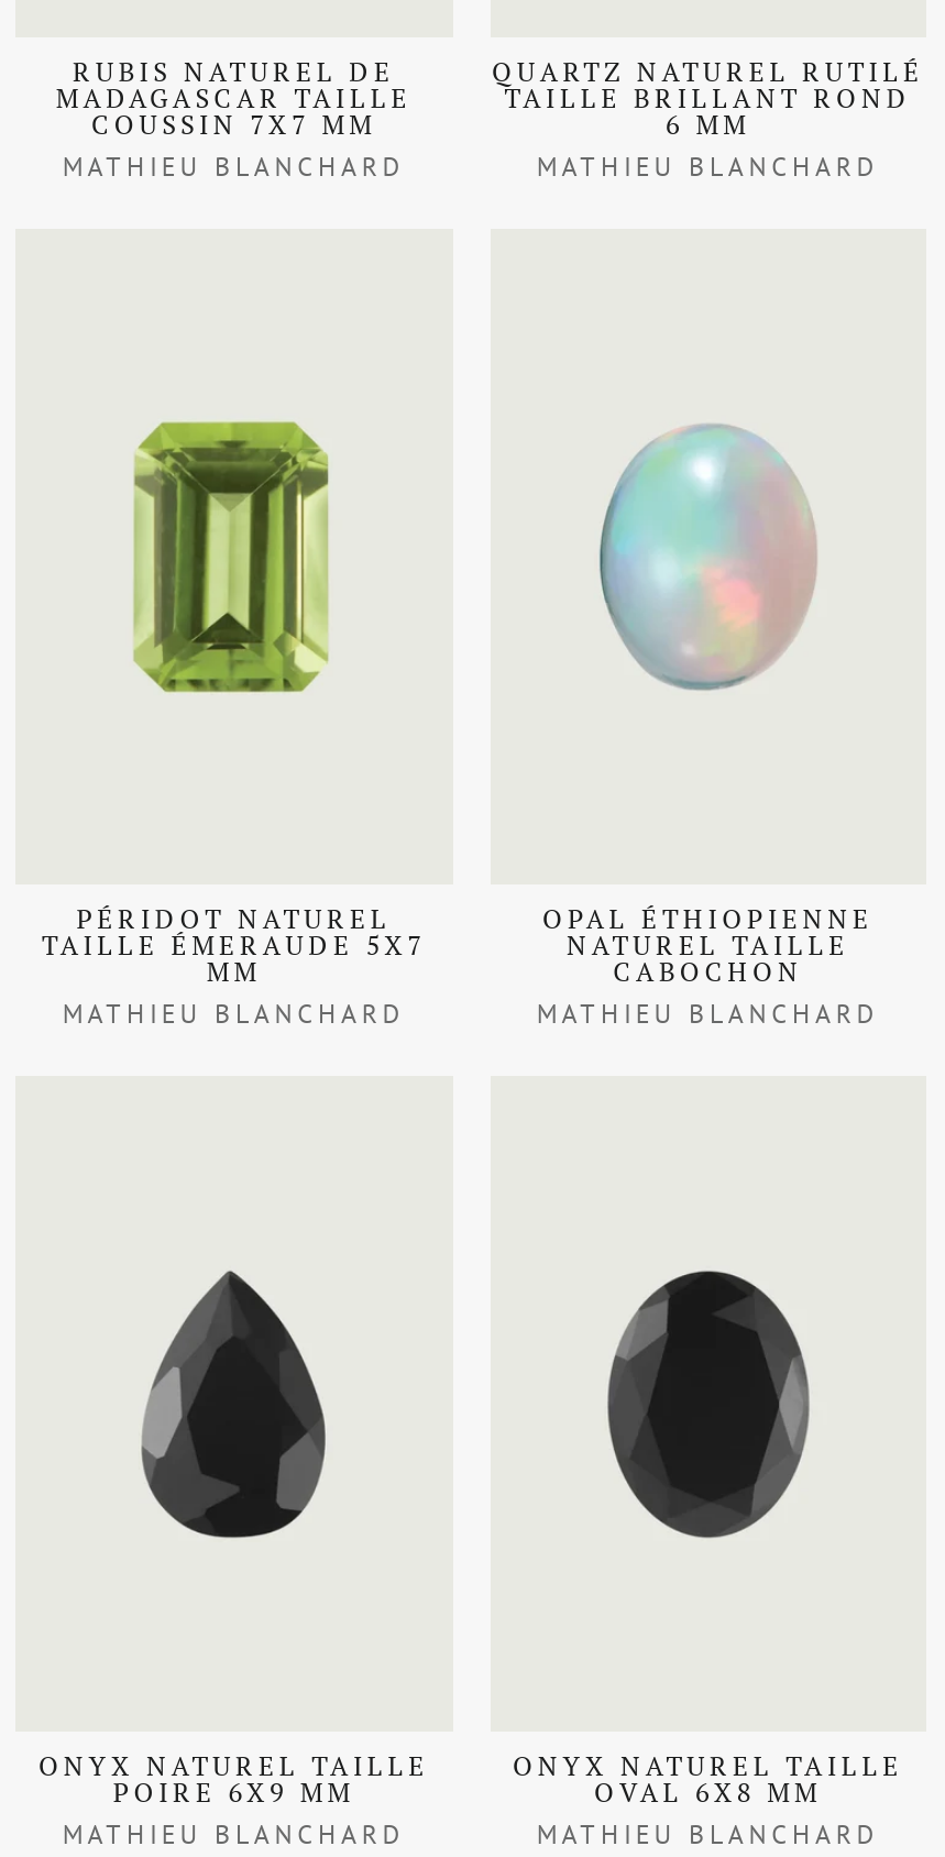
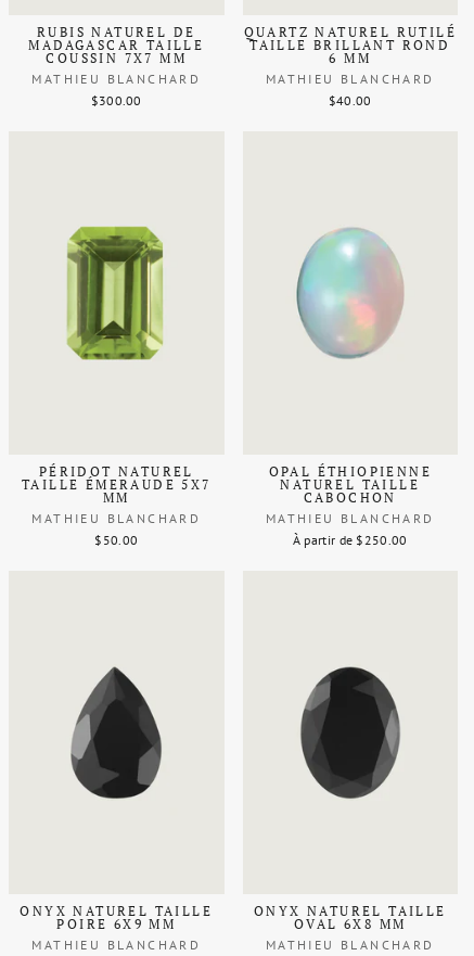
+ $300.00

+ $40.00

+ $50.00

+ À partir de $250.00
